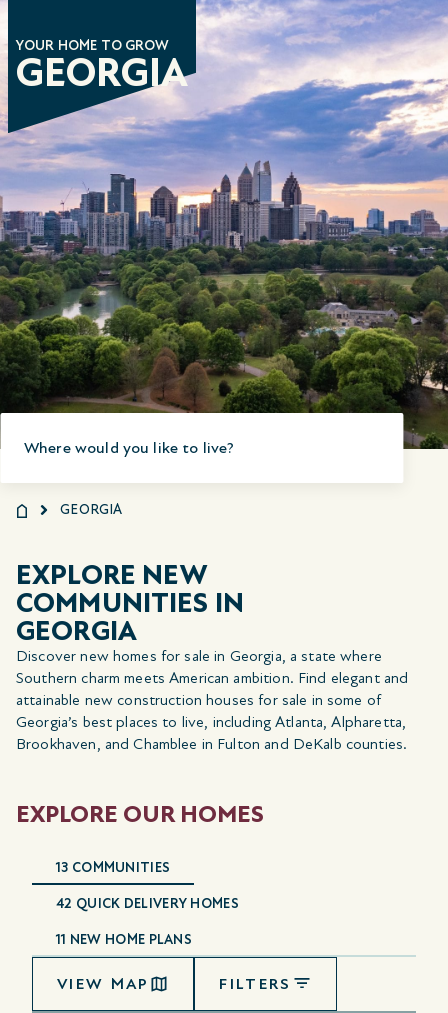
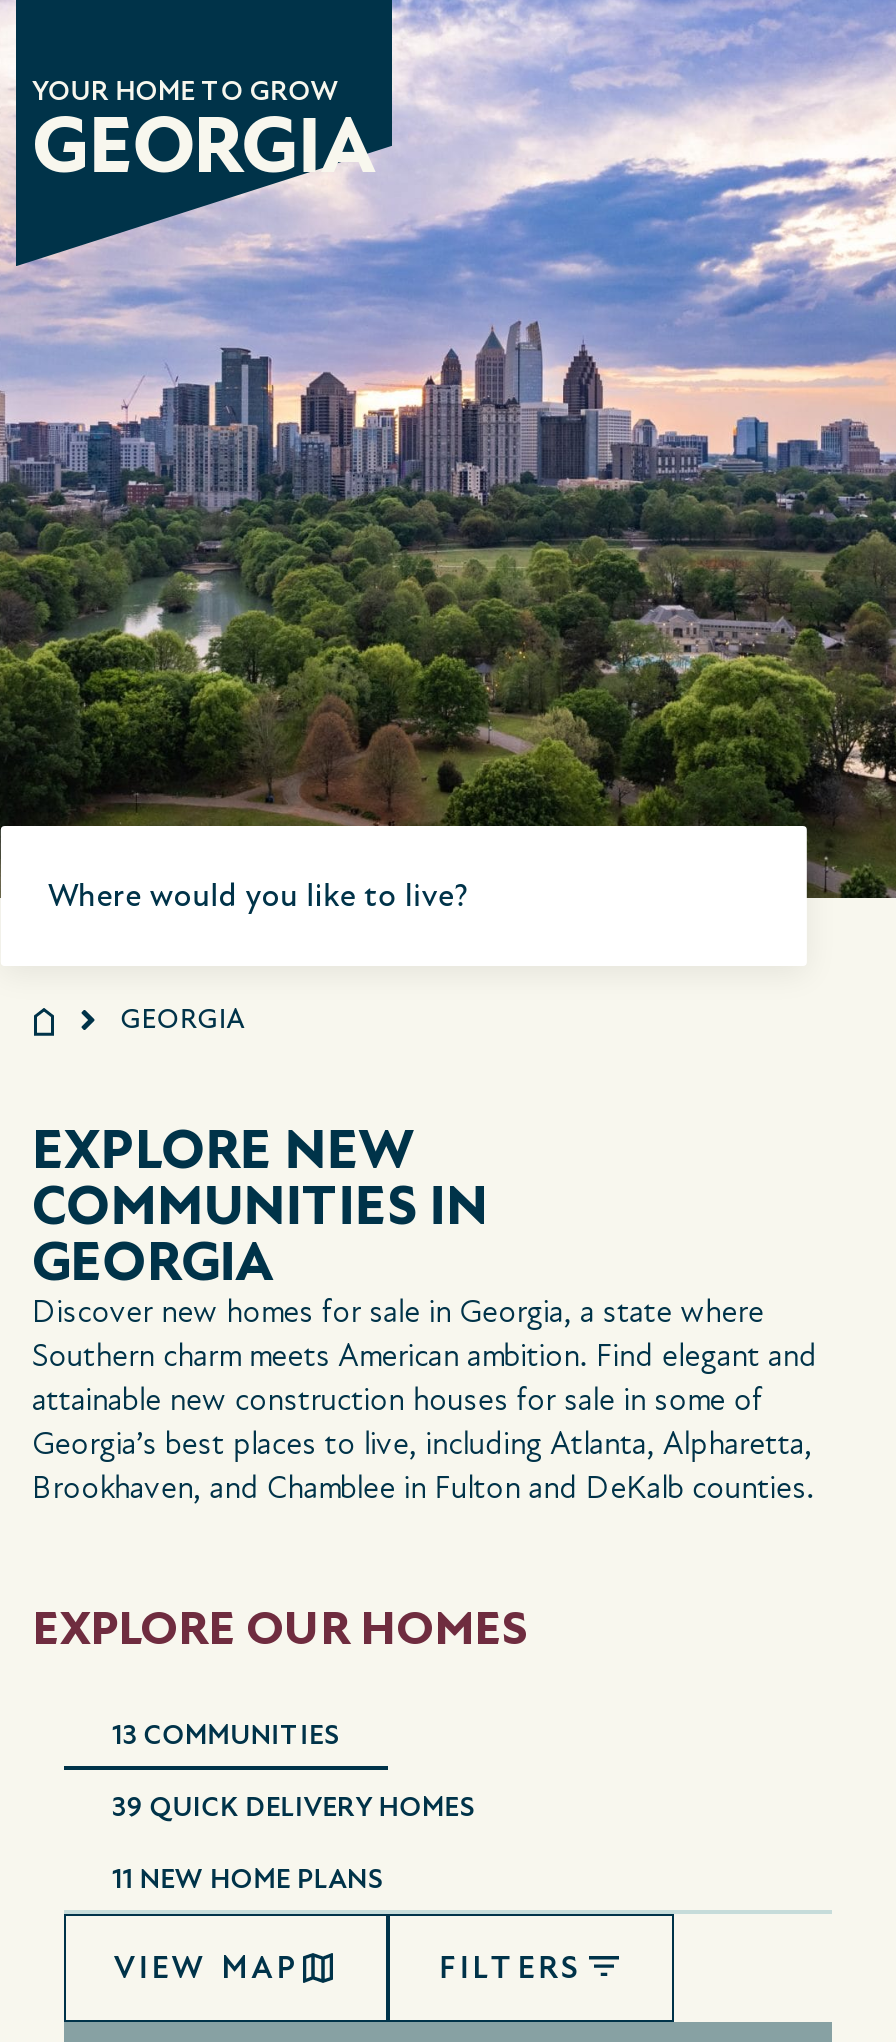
- 42 QUICK DELIVERY HOMES
+ 39 QUICK DELIVERY HOMES
